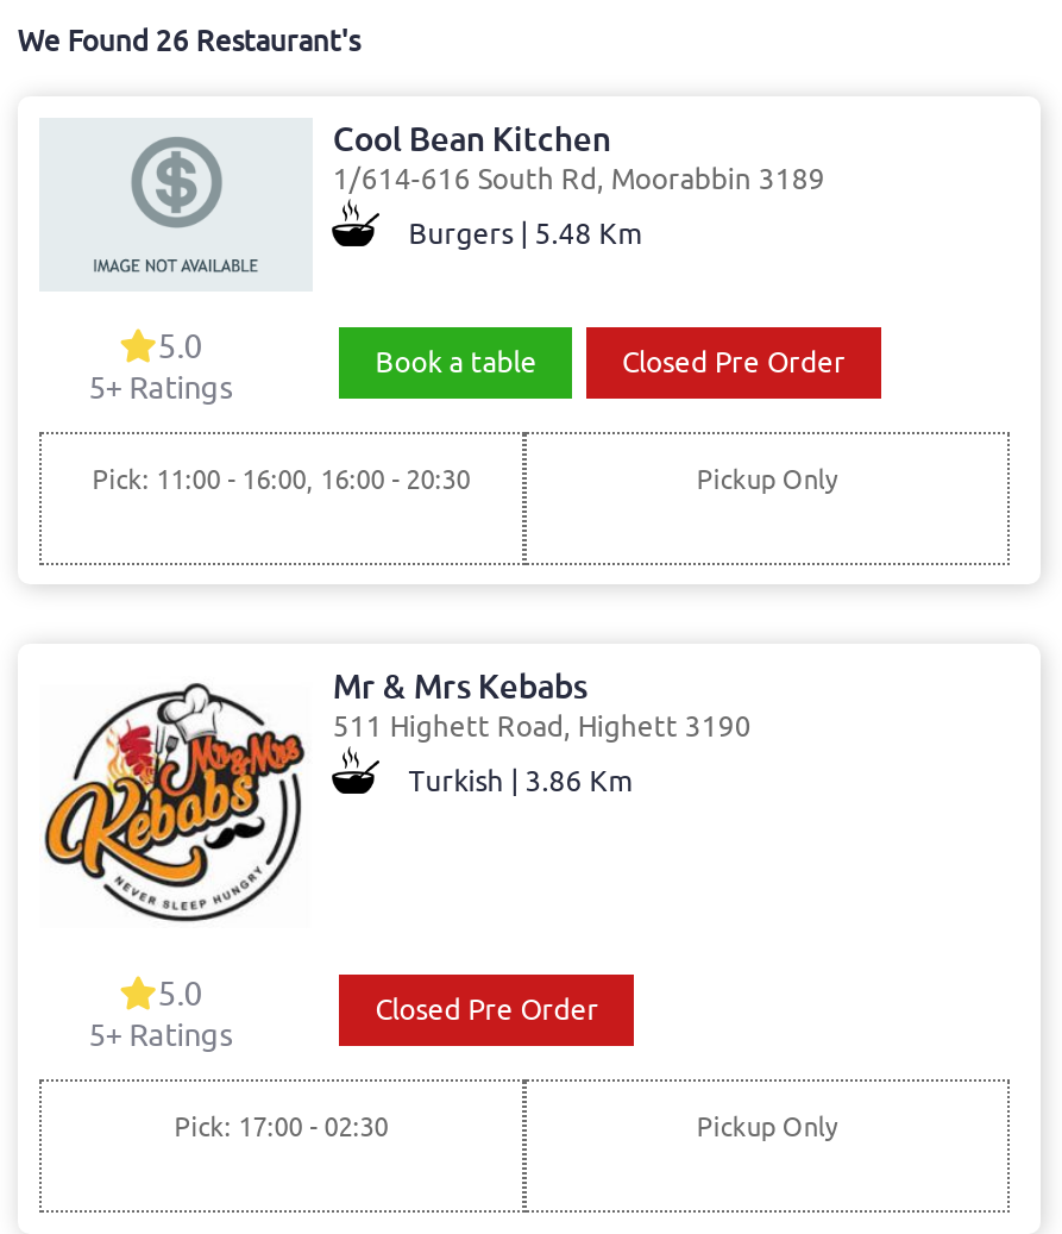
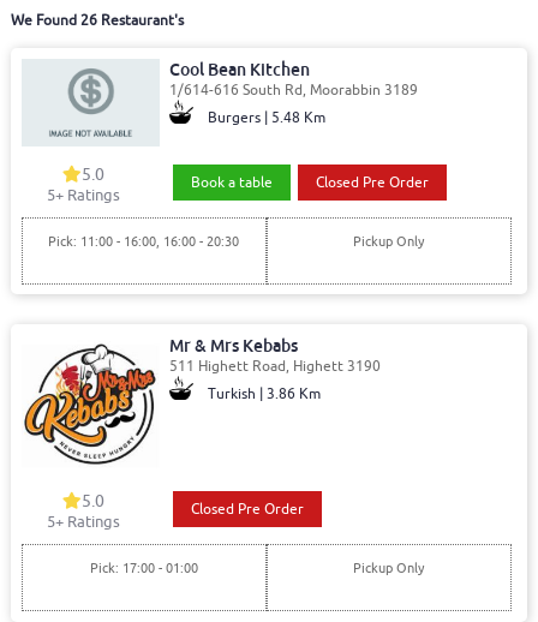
- Pick: 17:00 - 02:30
+ Pick: 17:00 - 01:00
